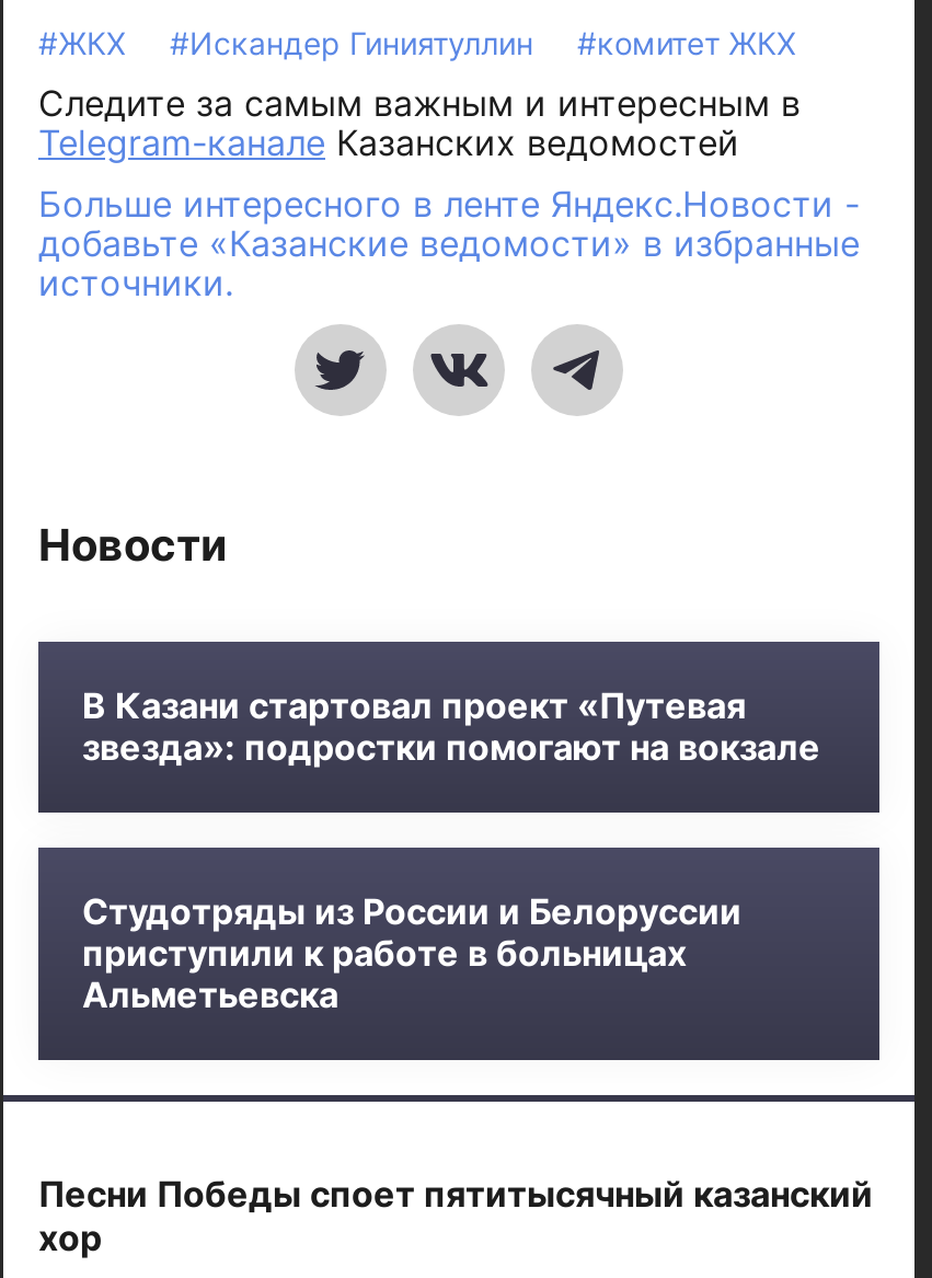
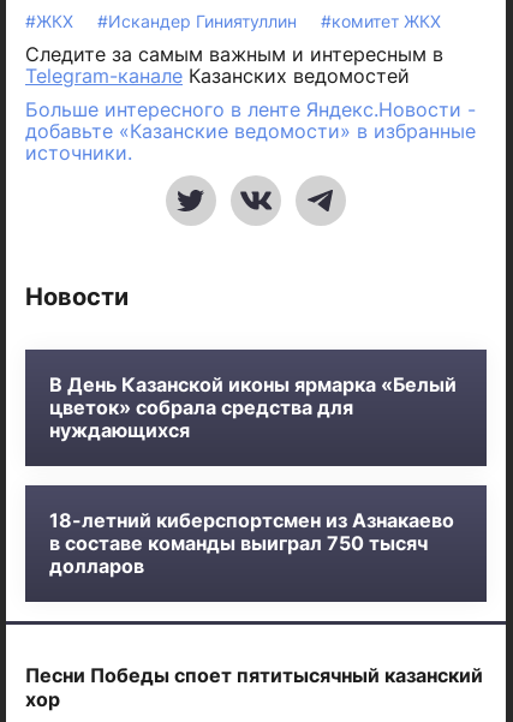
- В Казани стартовал проект «Путевая
- звезда»: подростки помогают на вокзале
+ В День Казанской иконы ярмарка «Белый
+ цветок» собрала средства для
+ нуждающихся

- Студотряды из России и Белоруссии
- приступили к работе в больницах
- Альметьевска
+ 18-летний киберспортсмен из Азнакаево
+ в составе команды выиграл 750 тысяч
+ долларов
